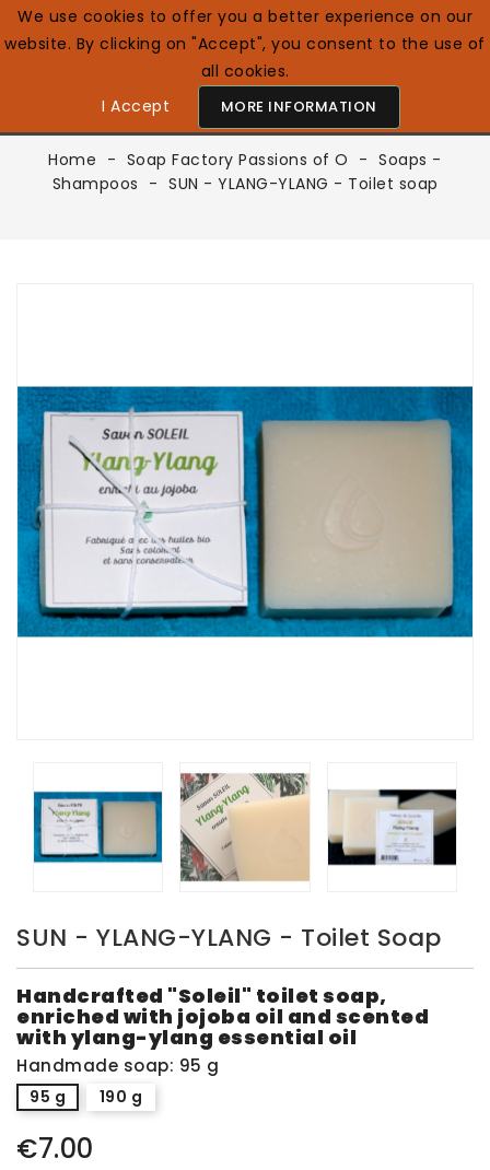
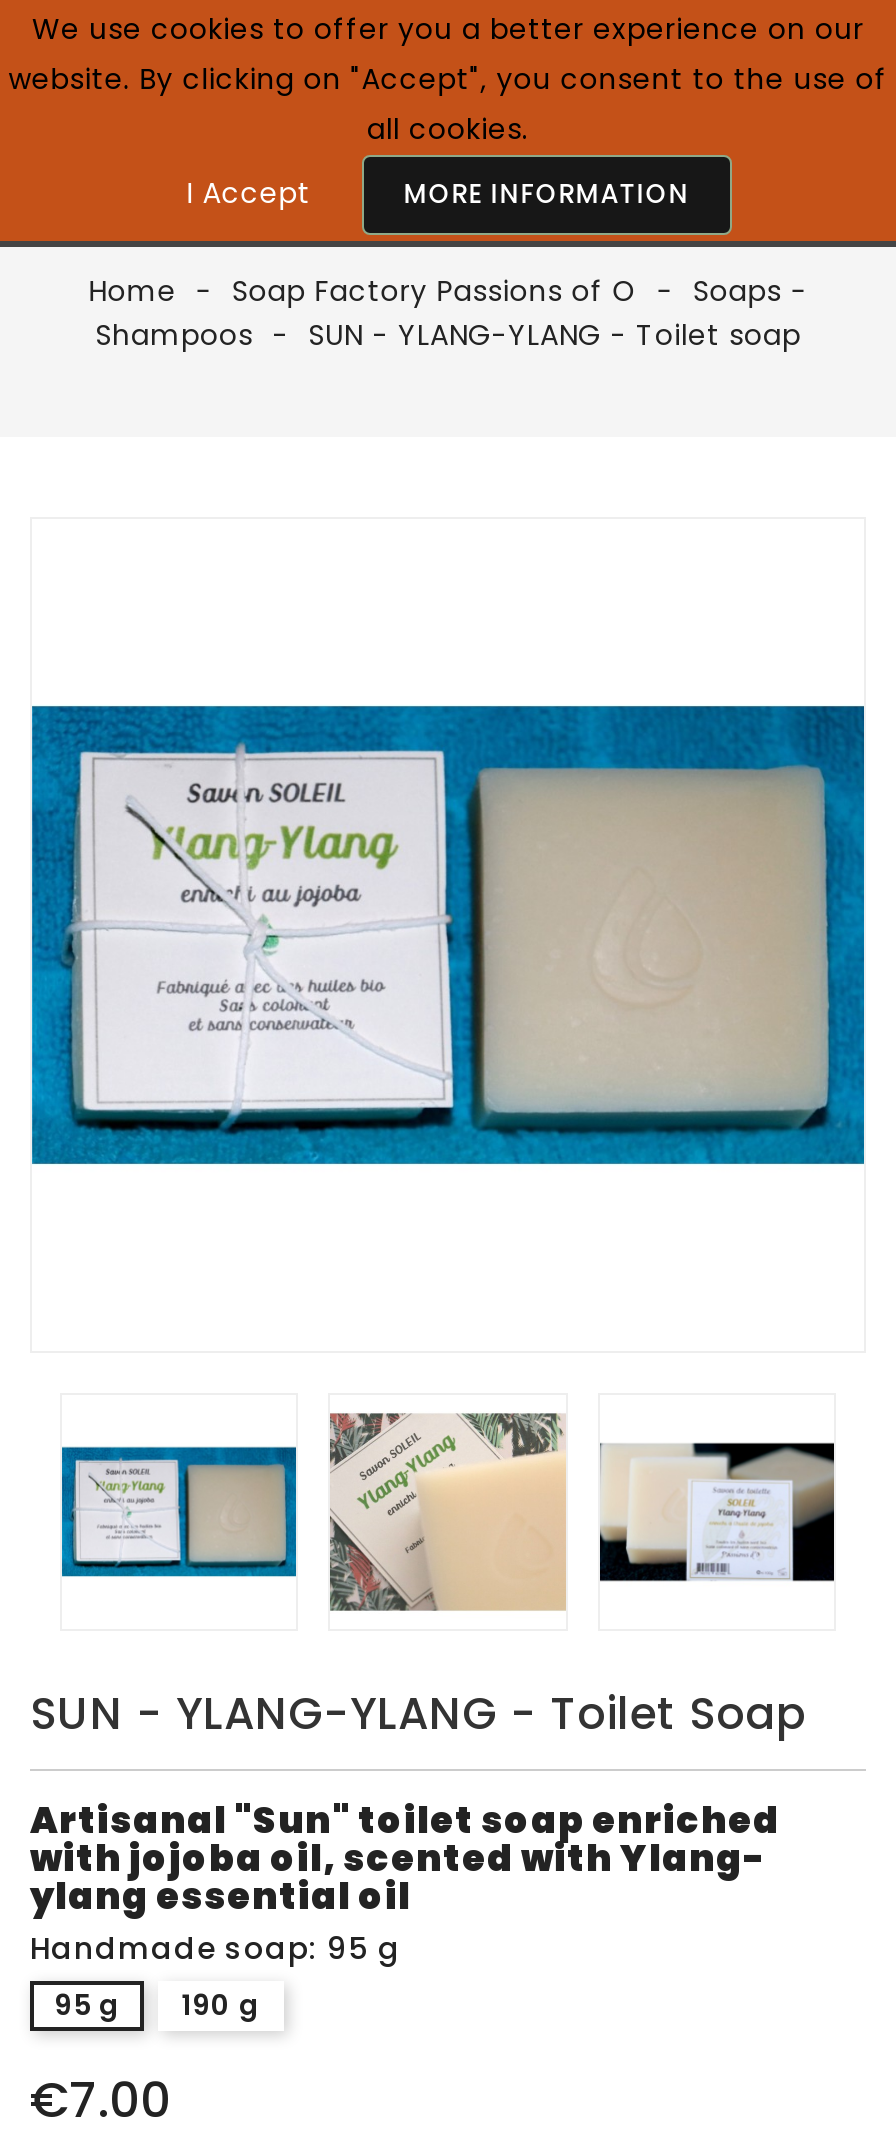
- Handcrafted "Soleil" toilet soap,
- enriched with jojoba oil and scented
- with ylang-ylang essential oil
+ Artisanal "Sun" toilet soap enriched
+ with jojoba oil, scented with Ylang-
+ ylang essential oil
